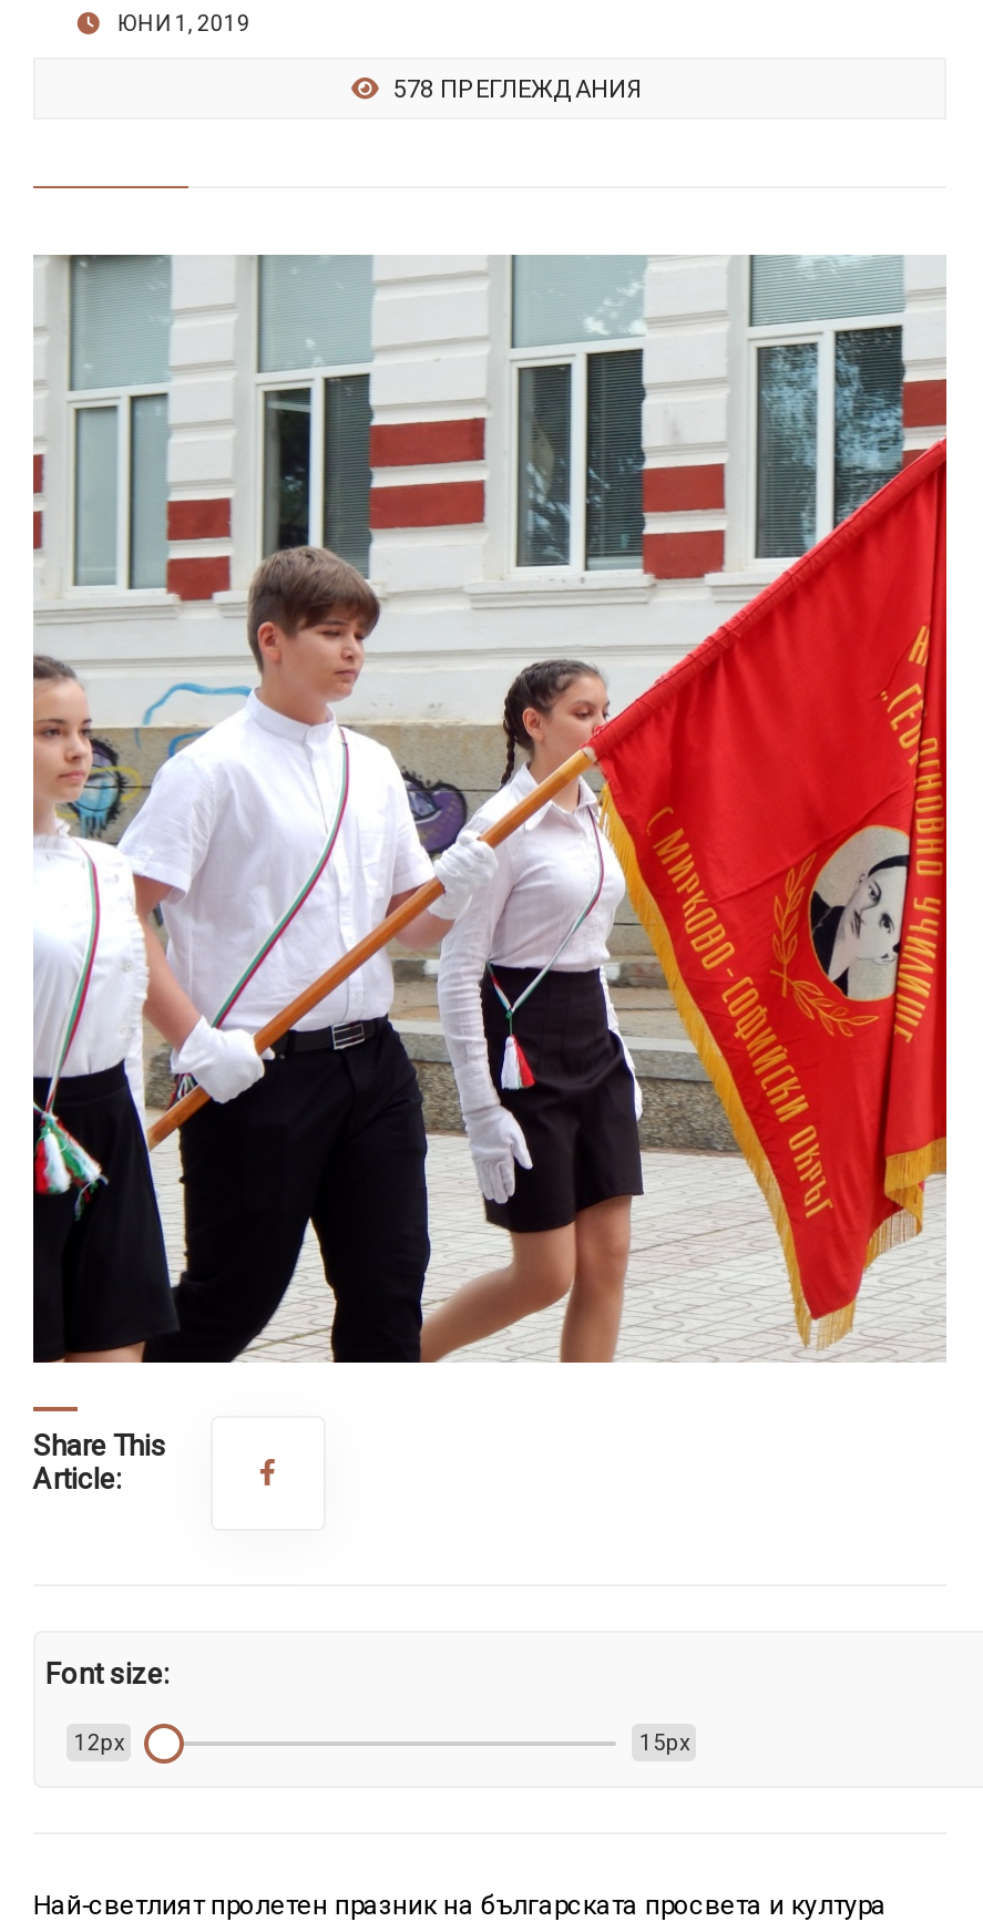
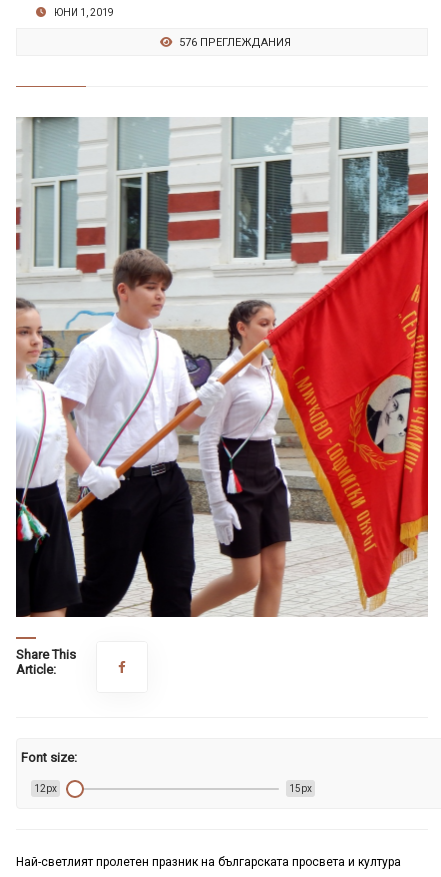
- 578 ПРЕГЛЕЖДАНИЯ
+ 576 ПРЕГЛЕЖДАНИЯ
